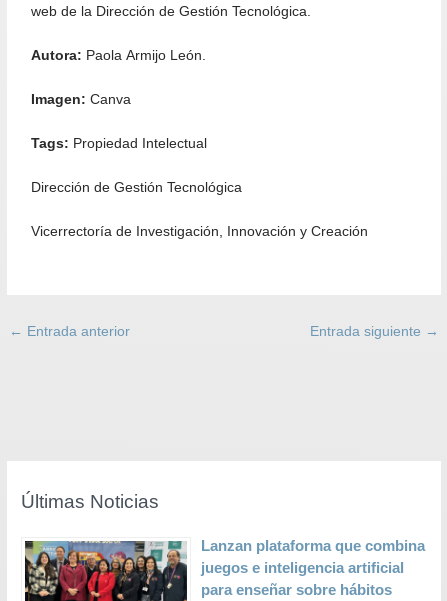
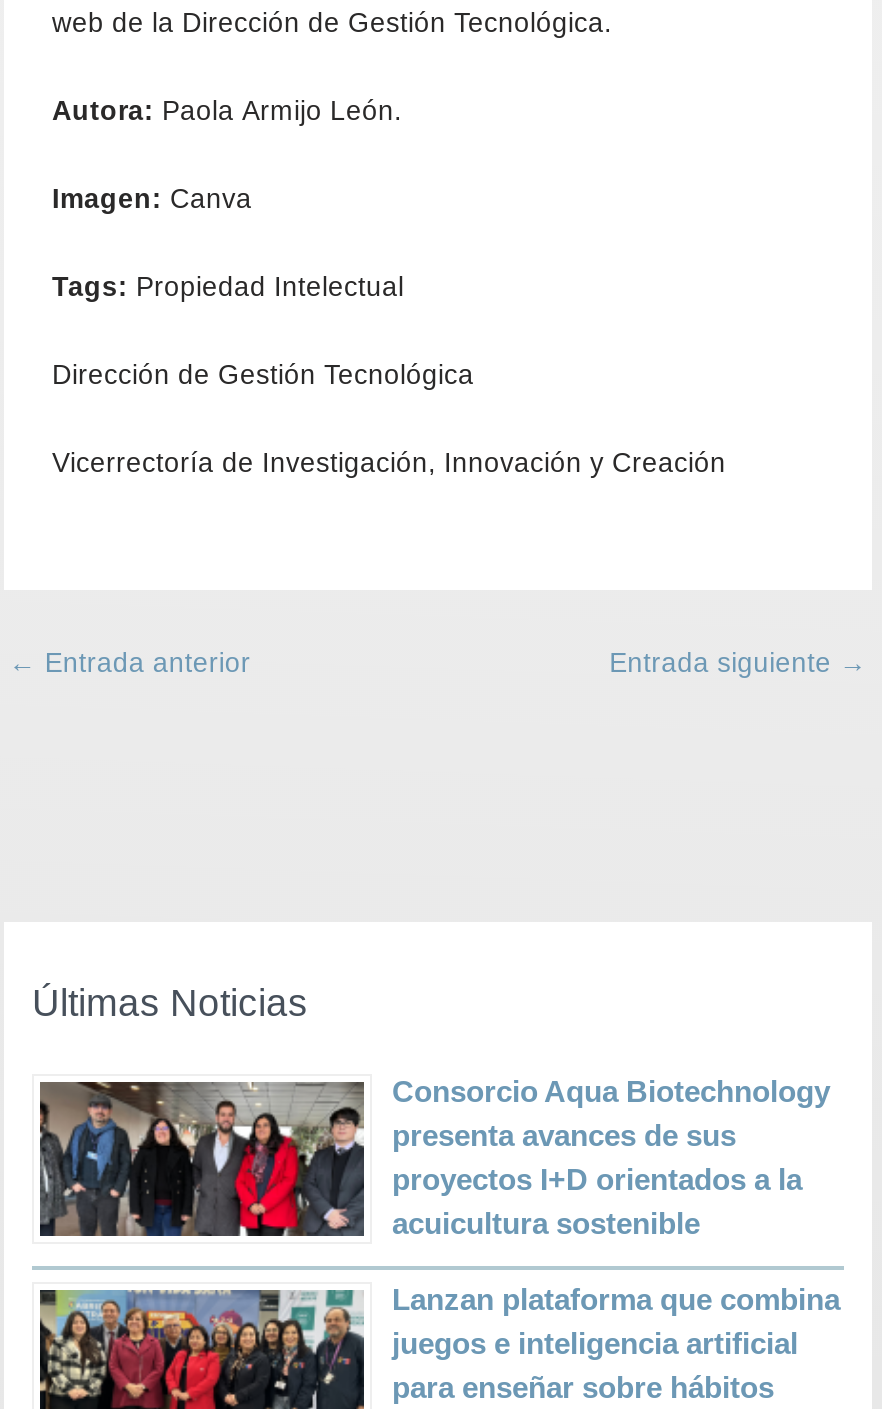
+ [image]
+ Consorcio Aqua Biotechnology
+ presenta avances de sus
+ proyectos I+D orientados a la
+ acuicultura sostenible
